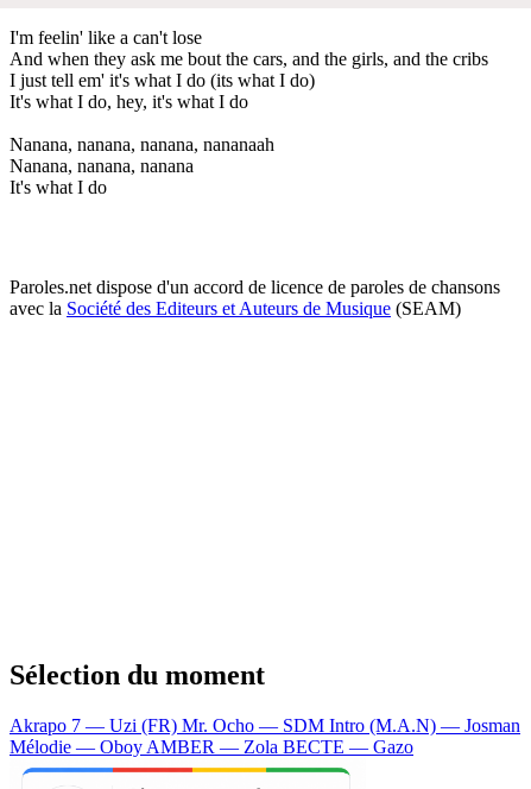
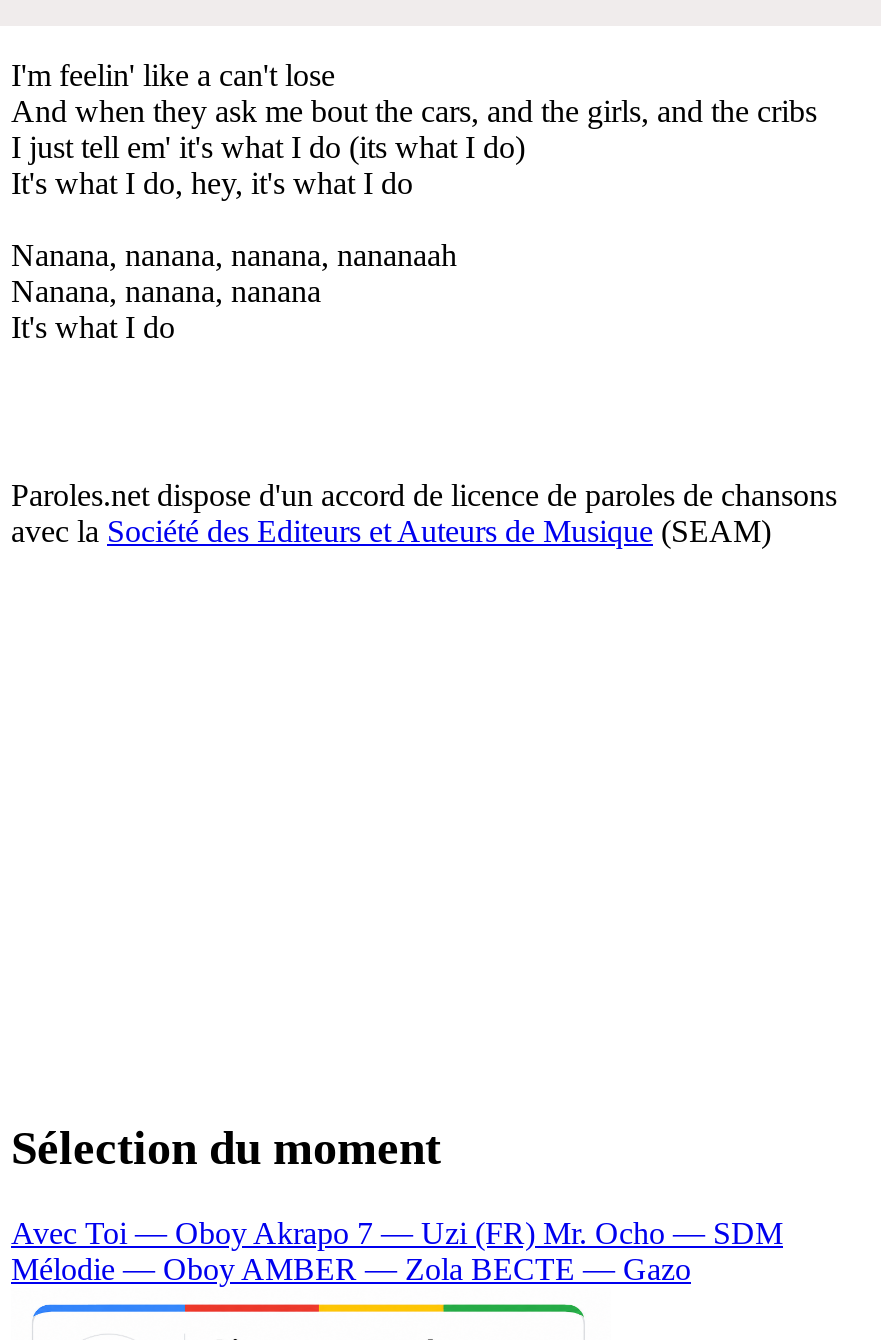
- Akrapo 7 — Uzi (FR) Mr. Ocho — SDM Intro (M.A.N) — Josman
+ Avec Toi — Oboy Akrapo 7 — Uzi (FR) Mr. Ocho — SDM
